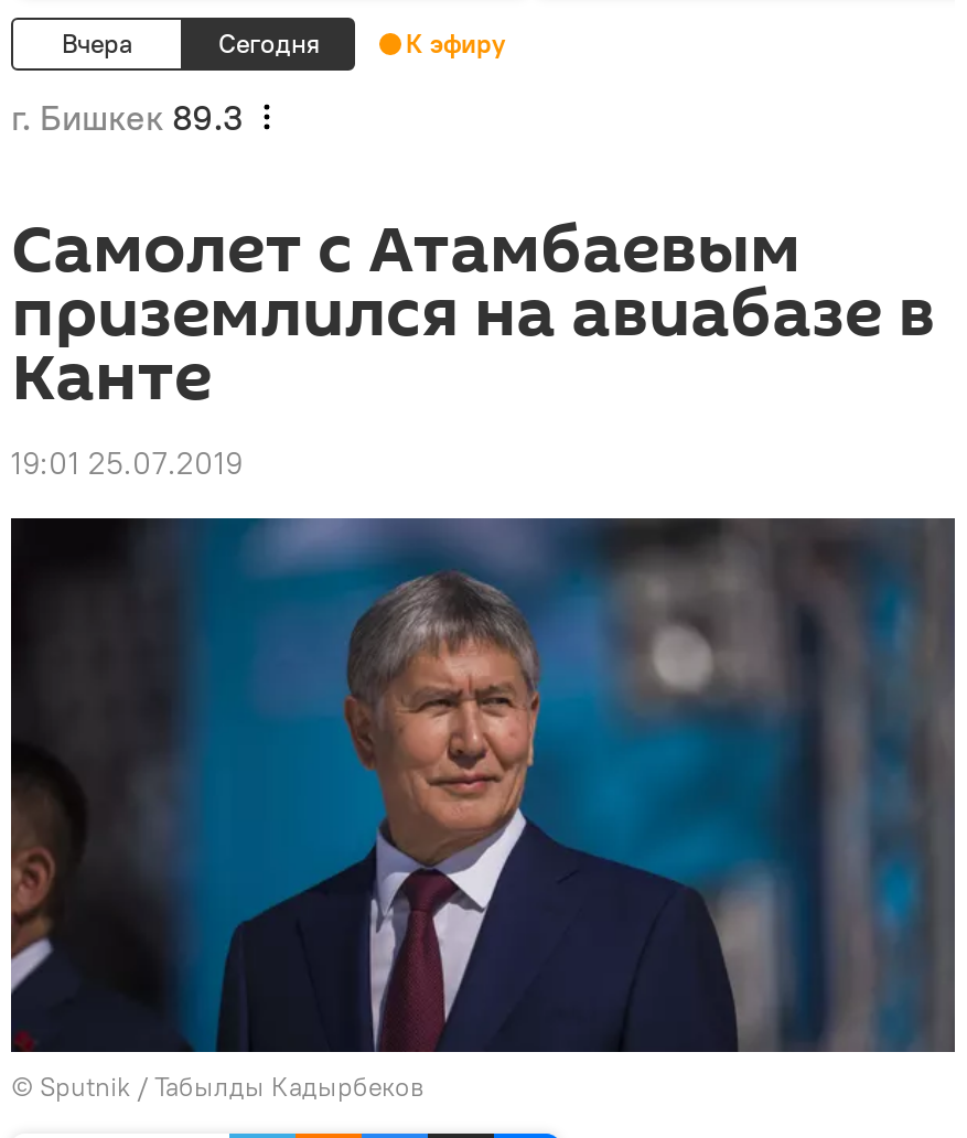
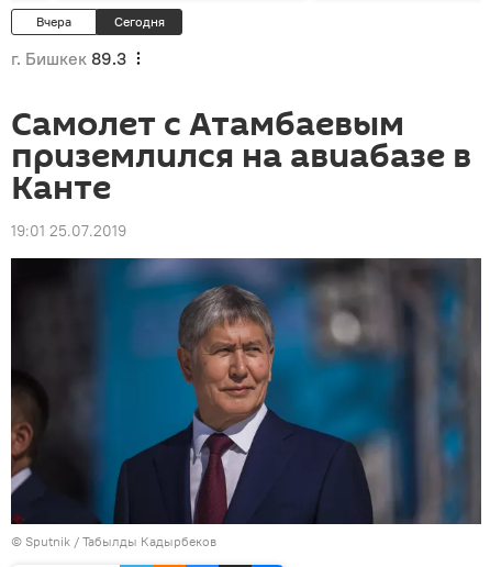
- К эфиру
